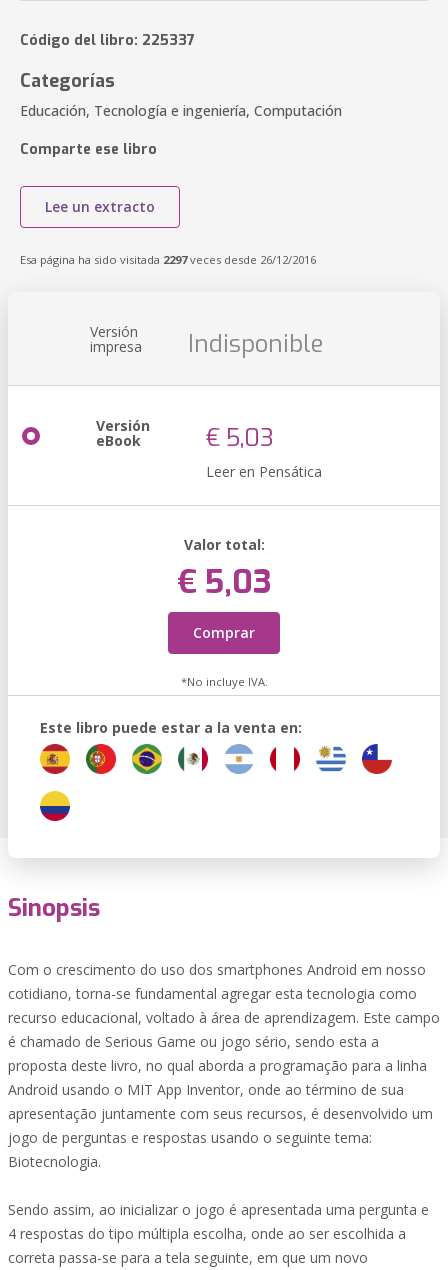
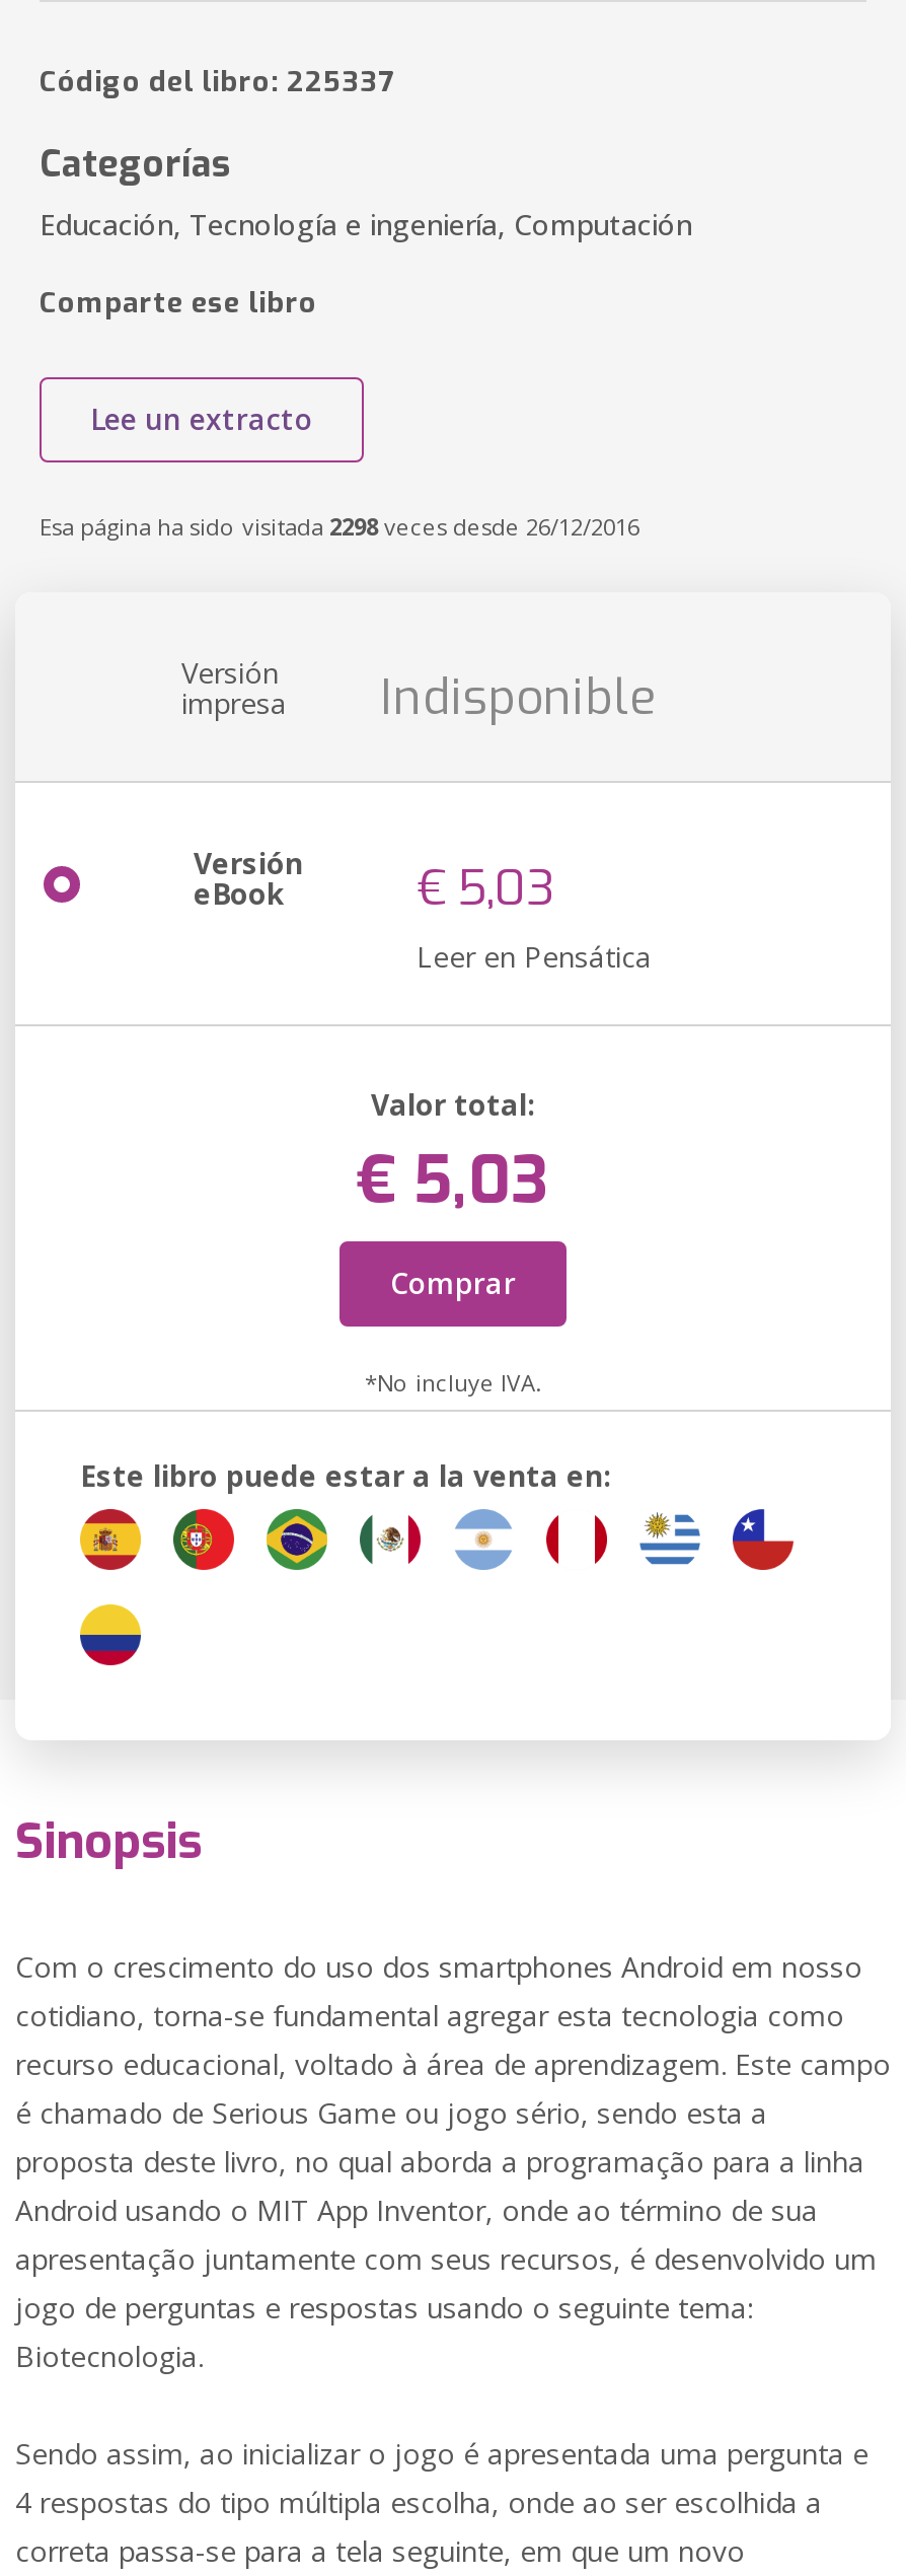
- Esa página ha sido visitada 2297veces desde 26/12/2016
+ Esa página ha sido visitada 2298veces desde 26/12/2016
